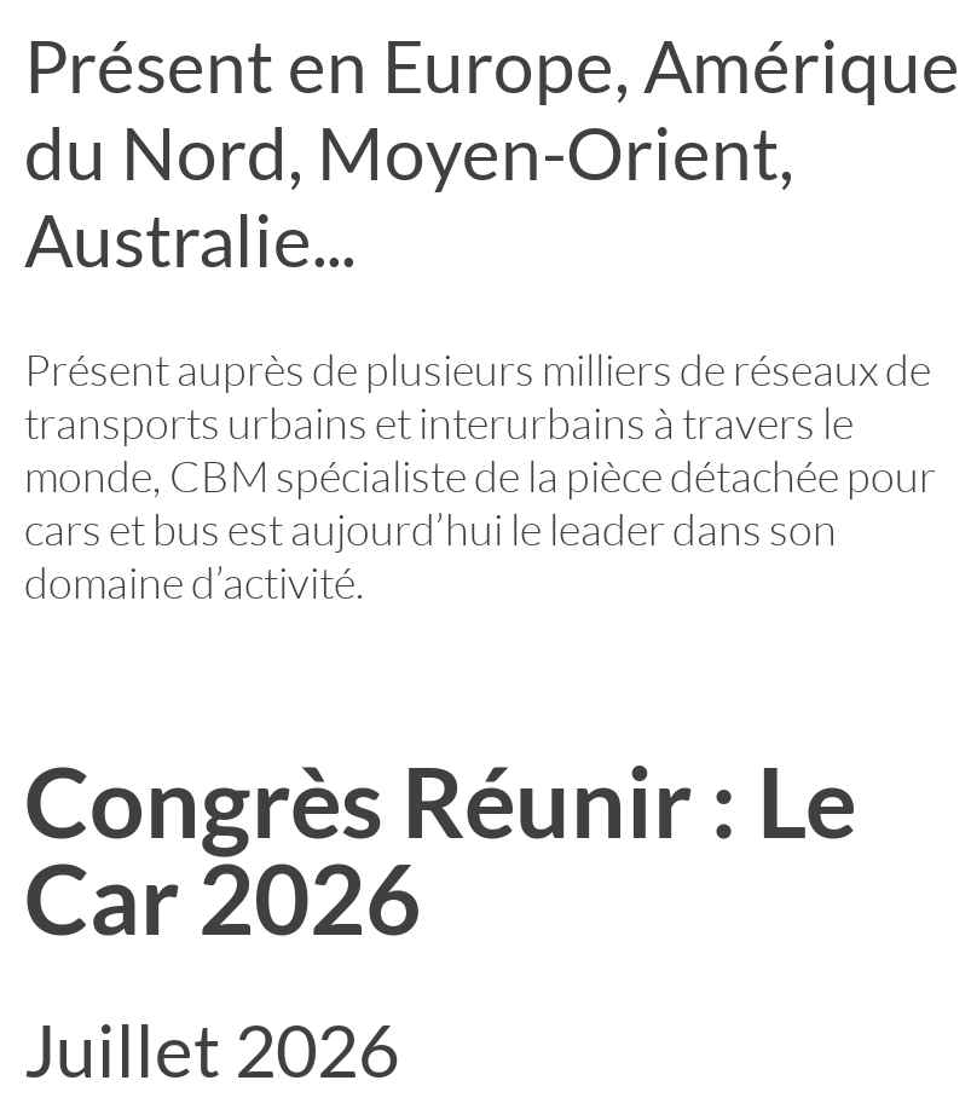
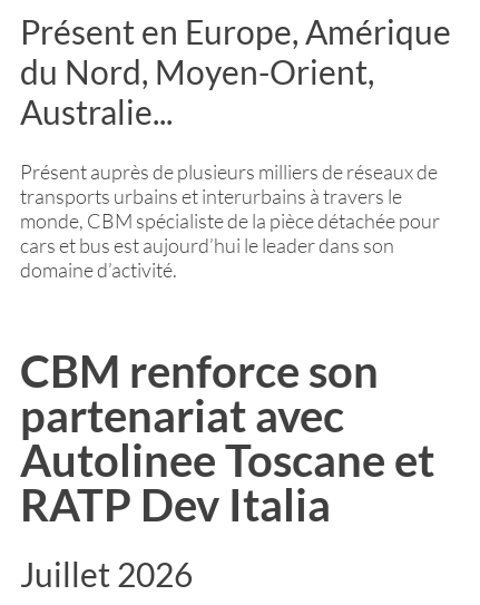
- Congrès Réunir : Le
- Car 2026
+ CBM renforce son
+ partenariat avec
+ Autolinee Toscane et
+ RATP Dev Italia
